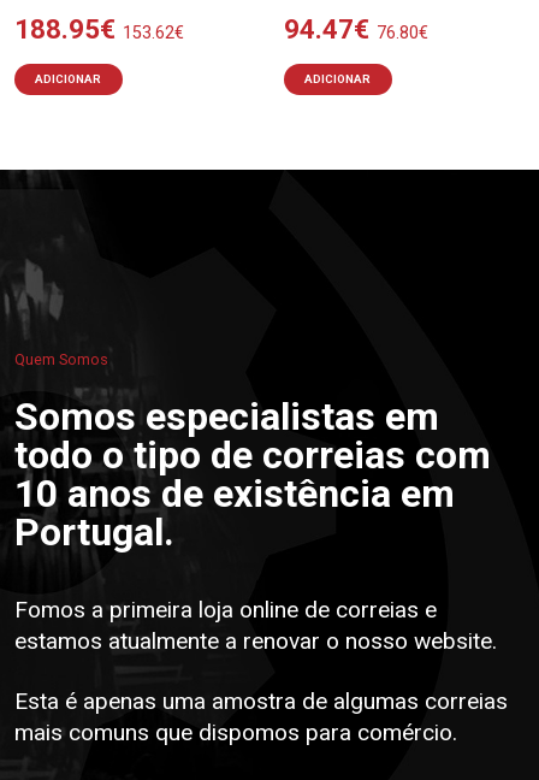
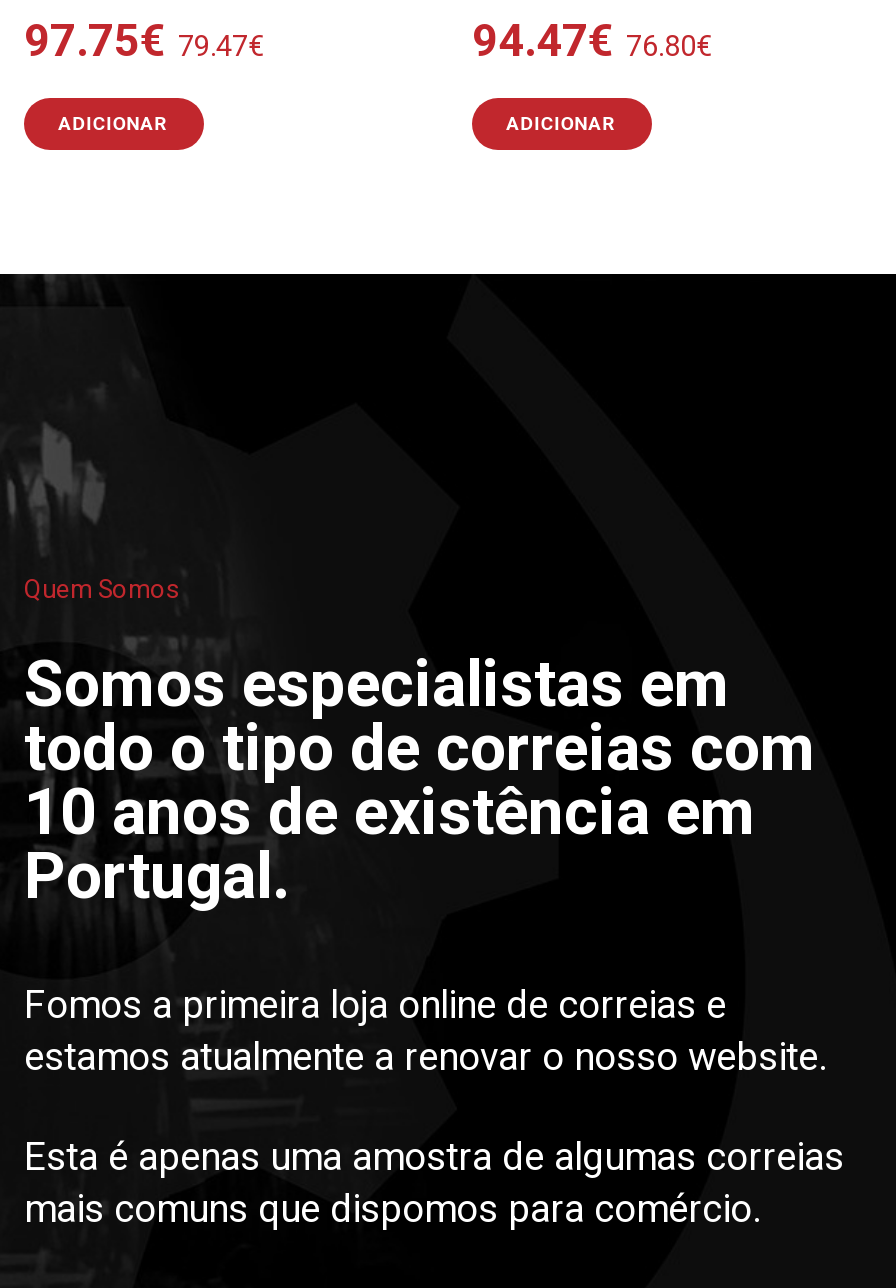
- 188.95€ 153.62€
+ 97.75€ 79.47€
